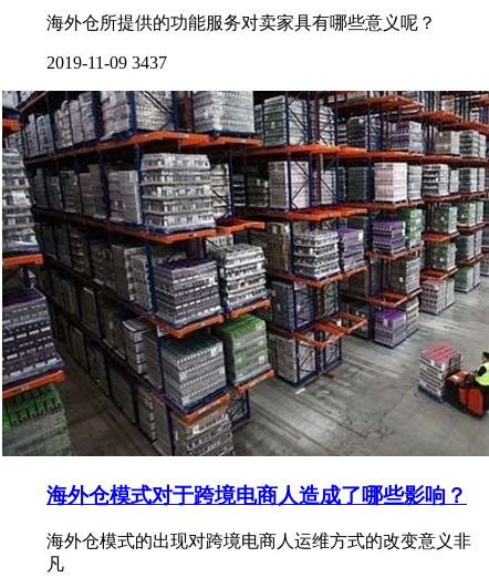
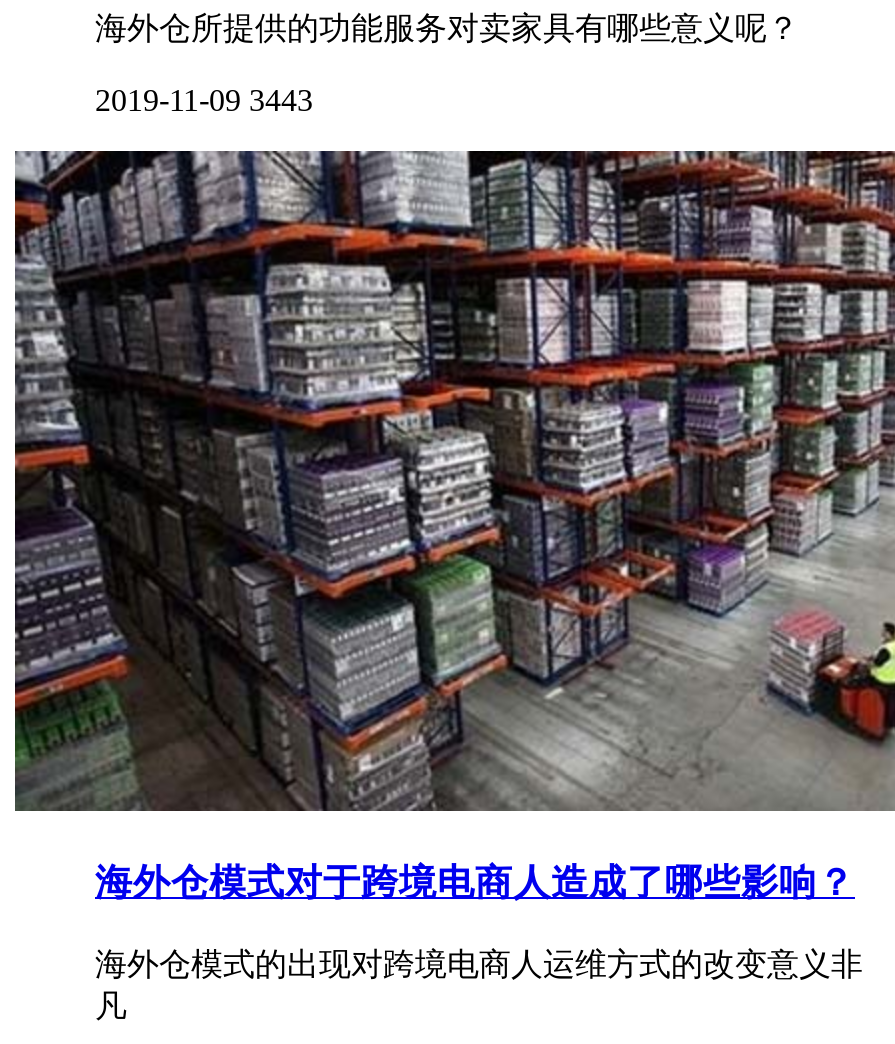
- 2019-11-09 3437
+ 2019-11-09 3443
